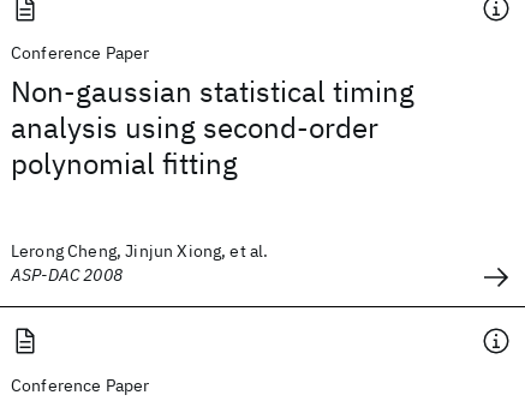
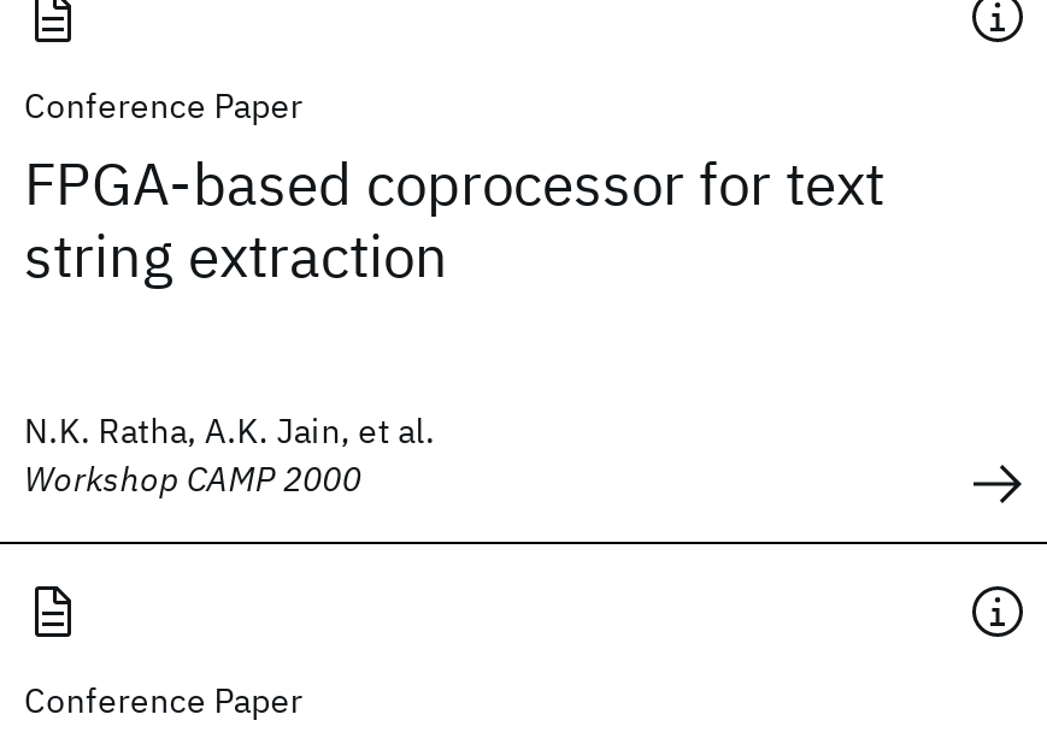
- Non-gaussian statistical timing
- analysis using second-order
- polynomial fitting
+ FPGA-based coprocessor for text
+ string extraction

- Lerong Cheng, Jinjun Xiong, et al.
- ASP-DAC 2008
+ N.K. Ratha, A.K. Jain, et al.
+ Workshop CAMP 2000
